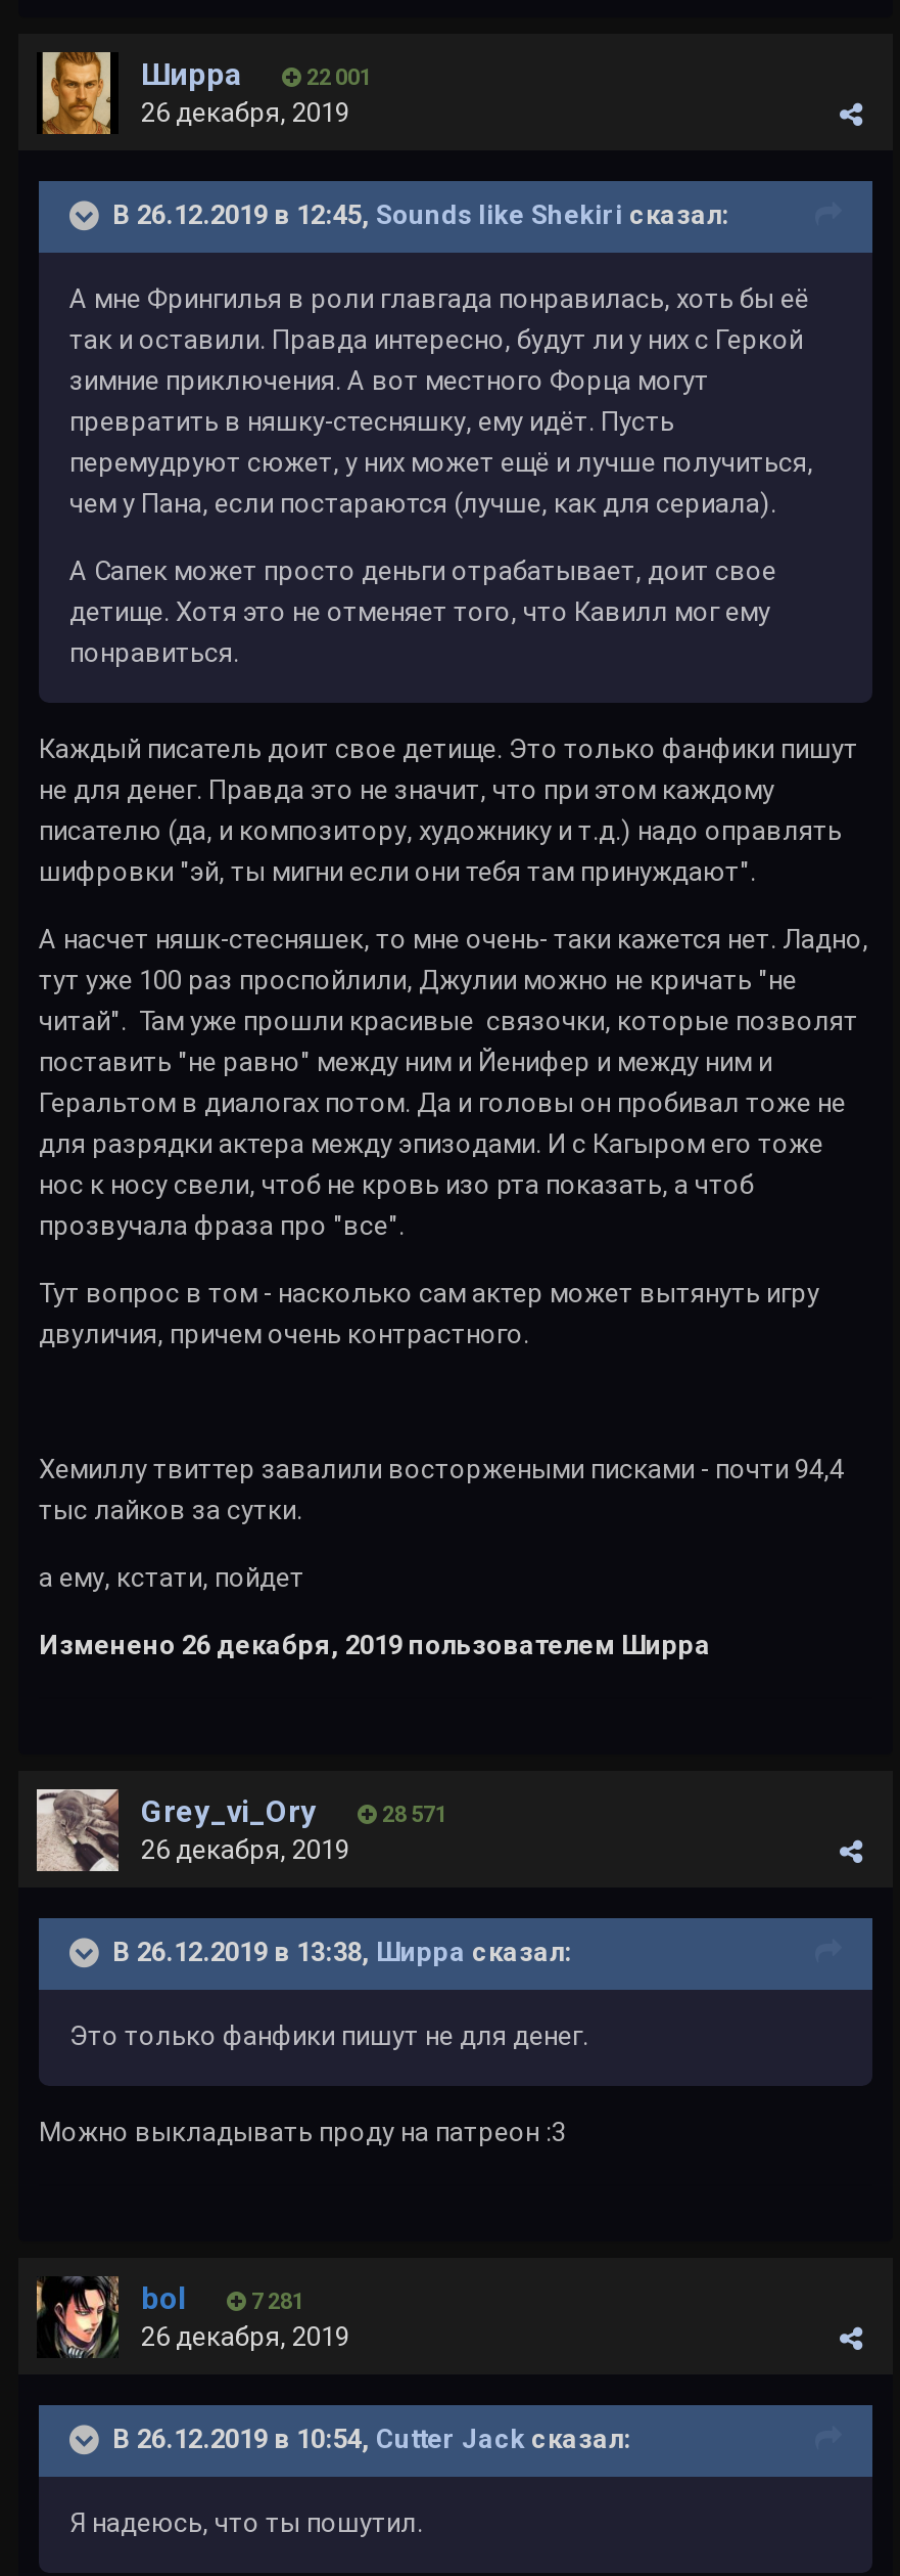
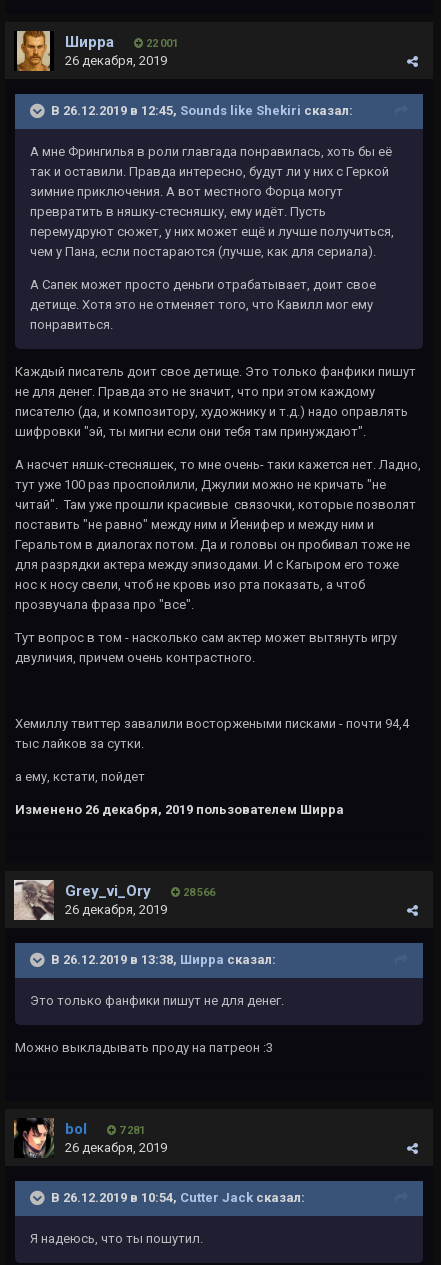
- 28 571
+ 28 566
